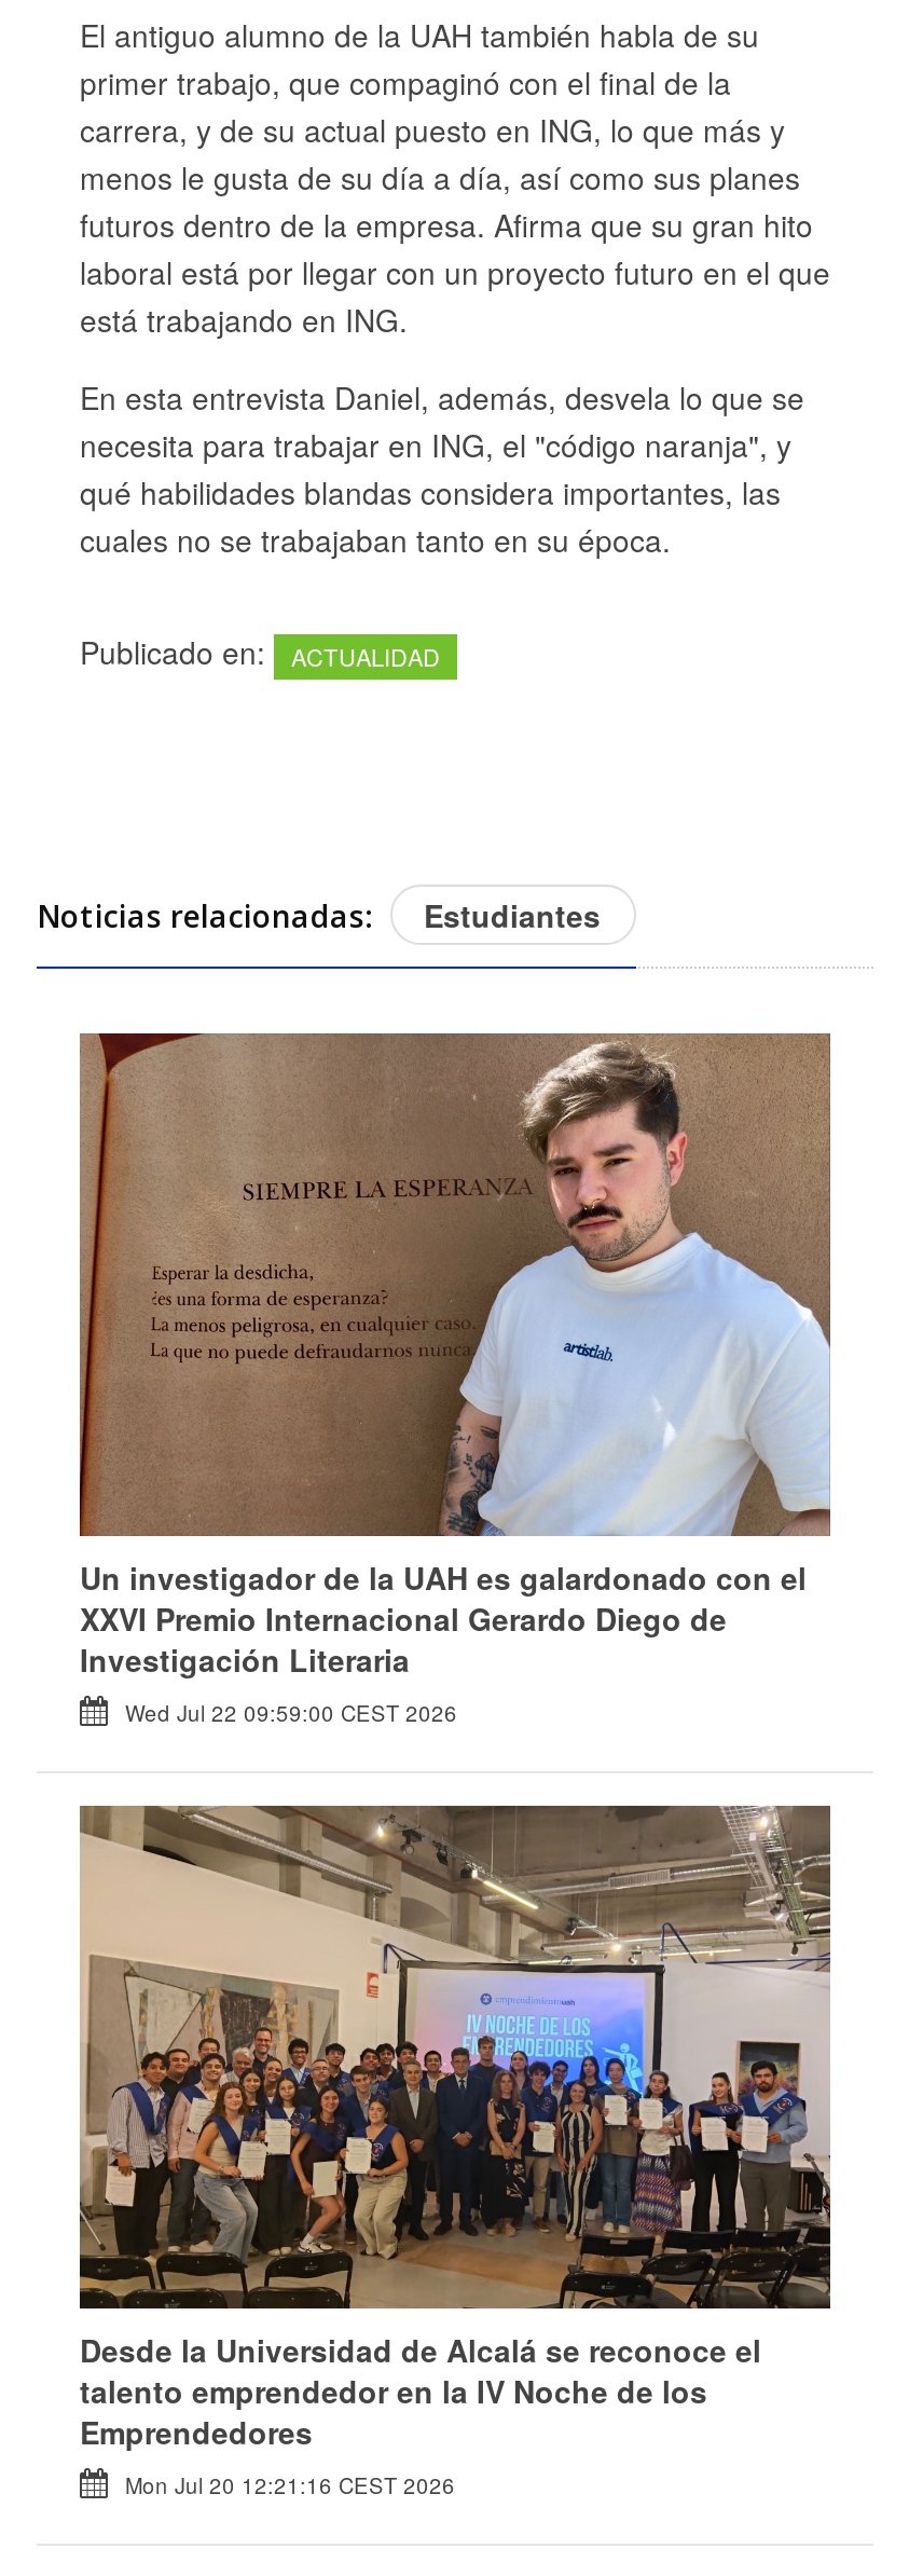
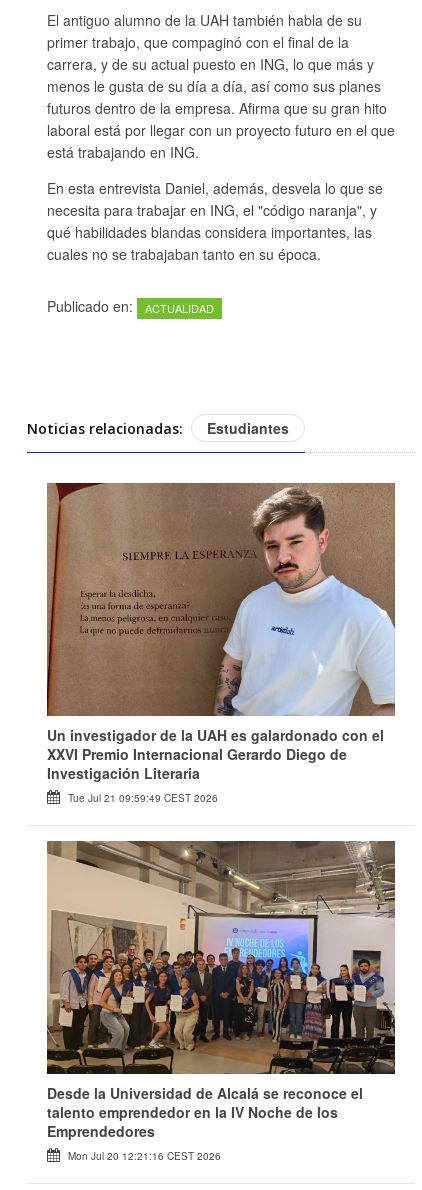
- Wed Jul 22 09:59:00 CEST 2026
+ Tue Jul 21 09:59:49 CEST 2026
